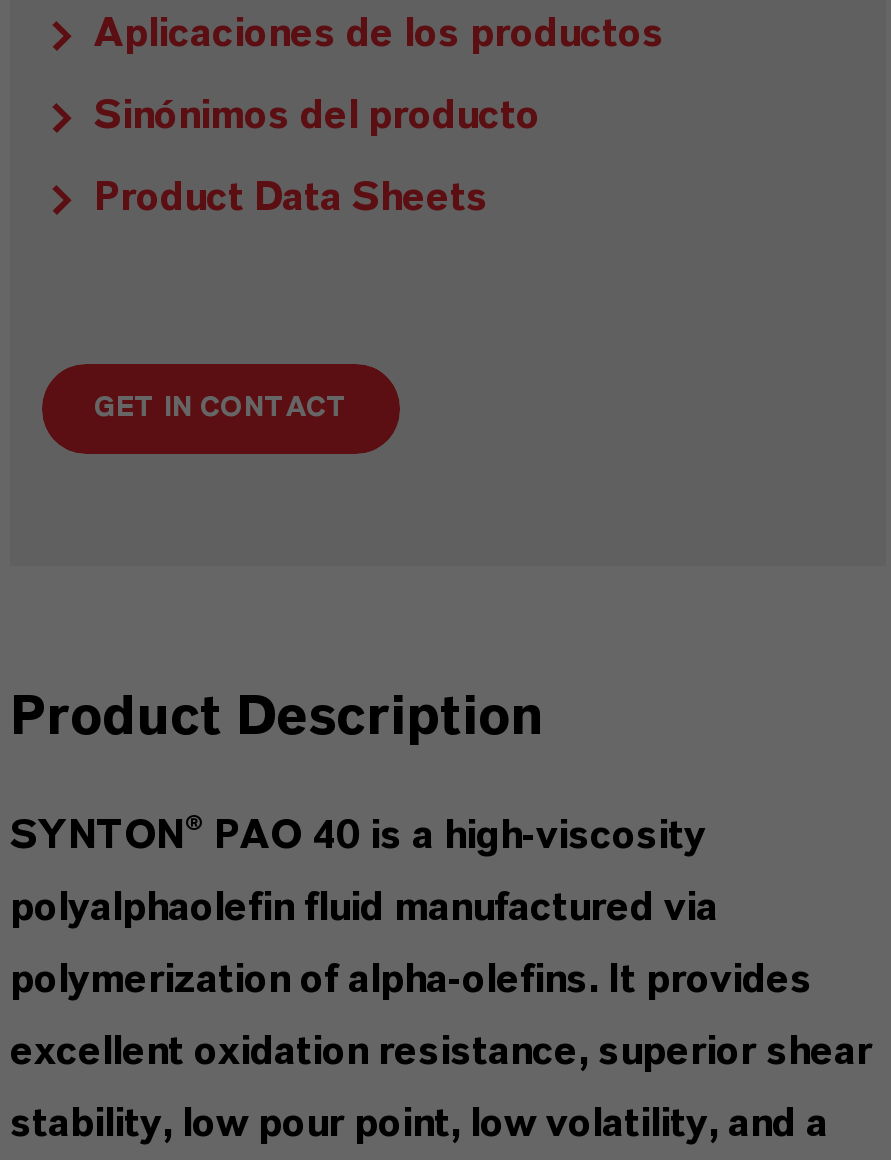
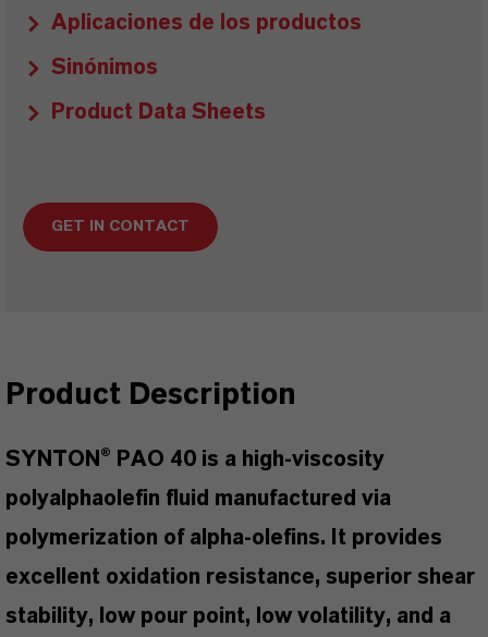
- Sinónimos del producto
+ Sinónimos
